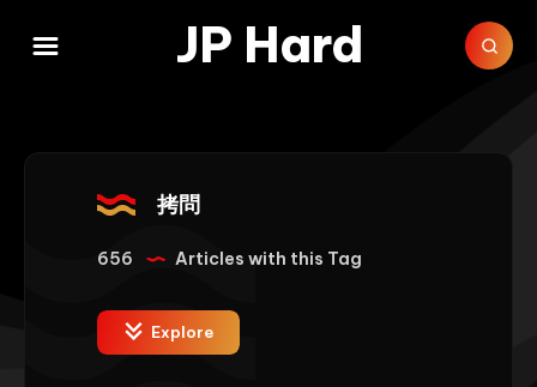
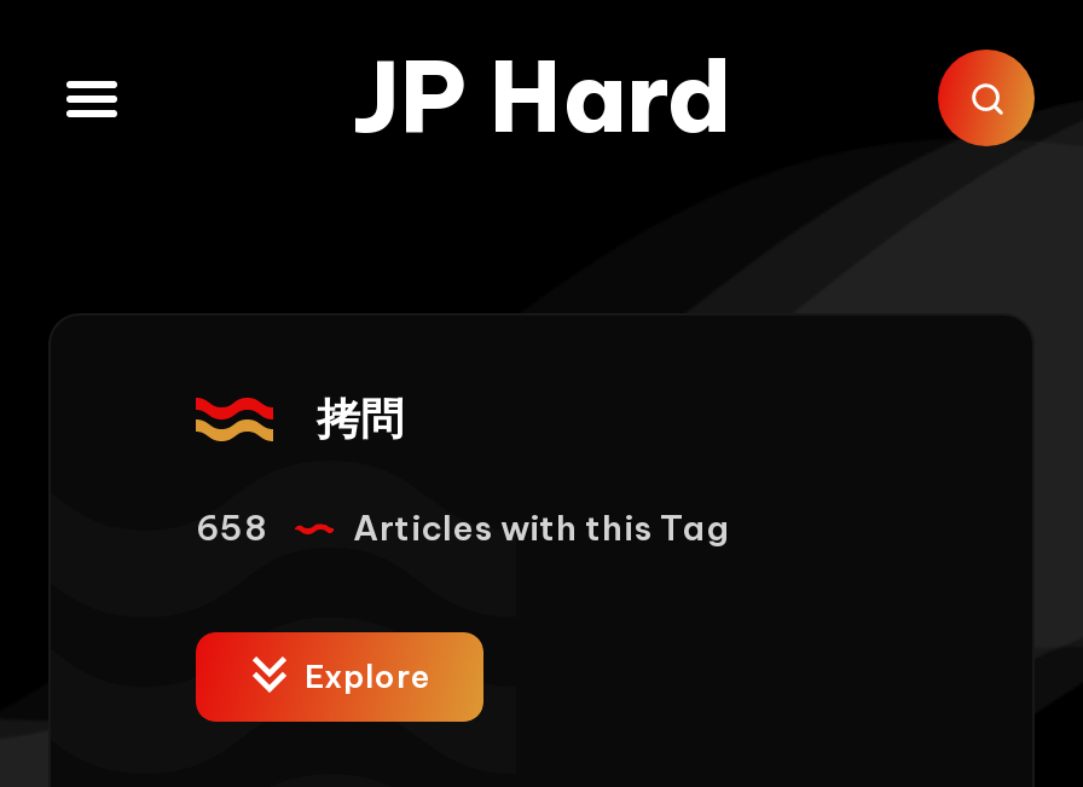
- 656 Articles with this Tag
+ 658 Articles with this Tag
